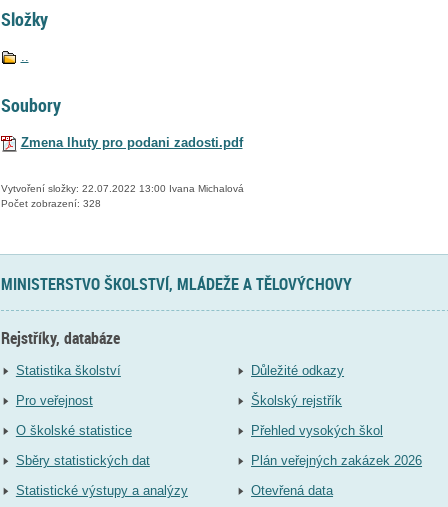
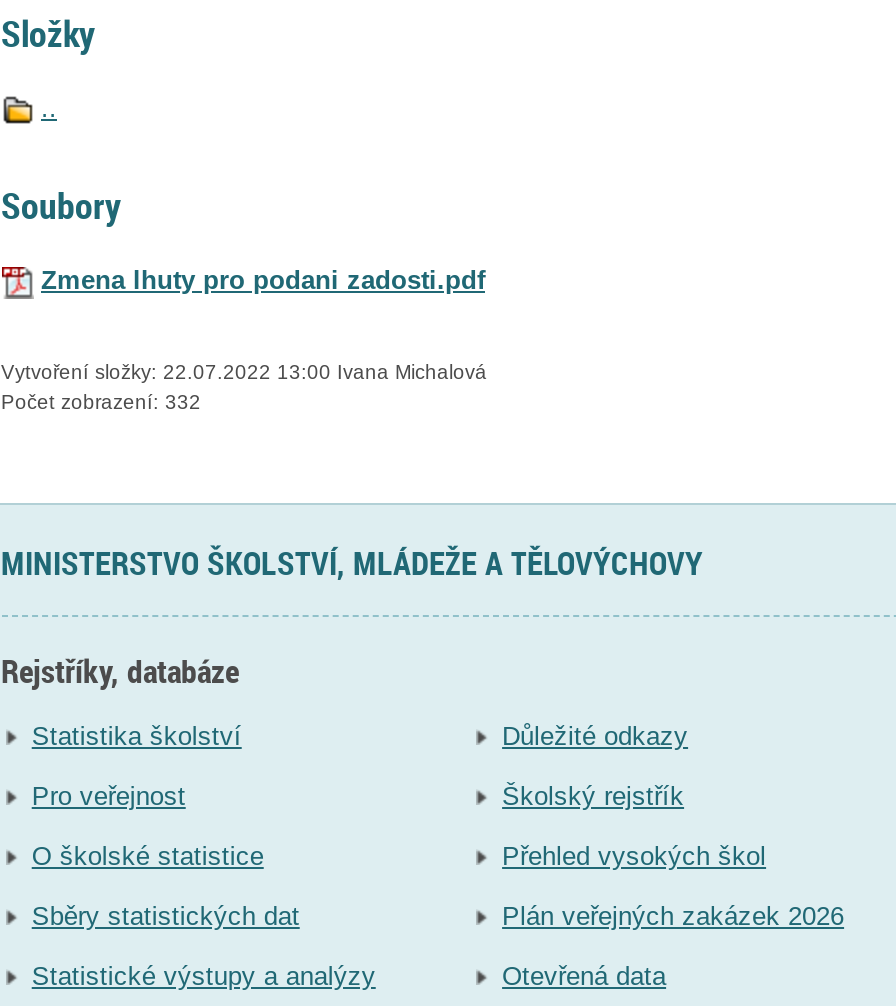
- Počet zobrazení: 328
+ Počet zobrazení: 332
